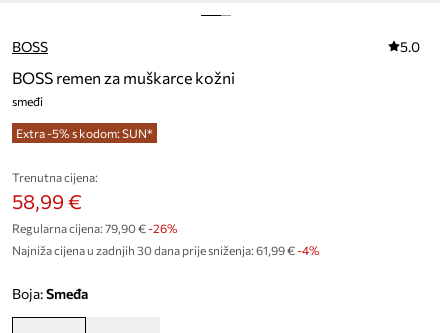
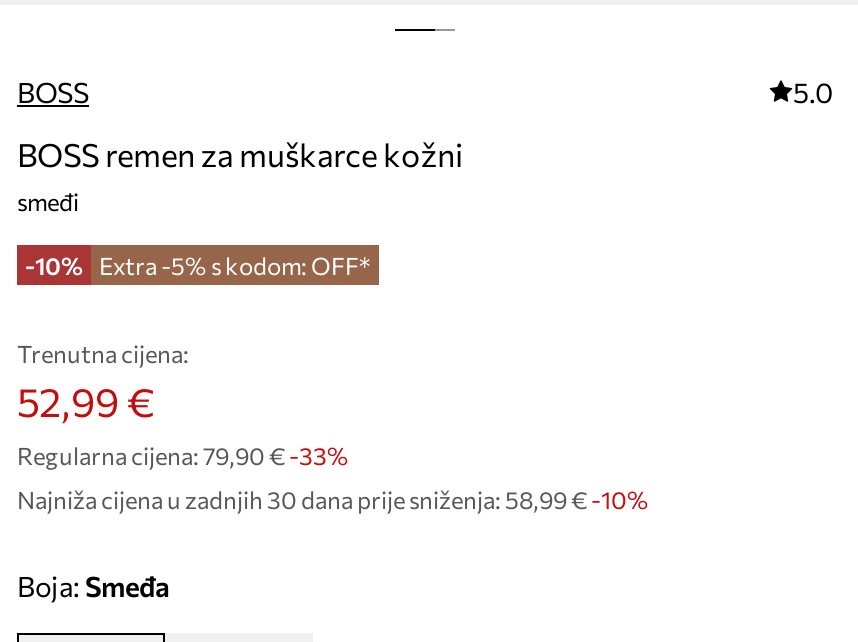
- Extra -5% s kodom: SUN*
+ -10% Extra -5% s kodom: OFF*

- 58,99 €
+ 52,99 €

- Regularna cijena: 79,90 €-26%
+ Regularna cijena: 79,90 €-33%

- Najniža cijena u zadnjih 30 dana prije sniženja: 61,99 €-4%
+ Najniža cijena u zadnjih 30 dana prije sniženja: 58,99 €-10%
